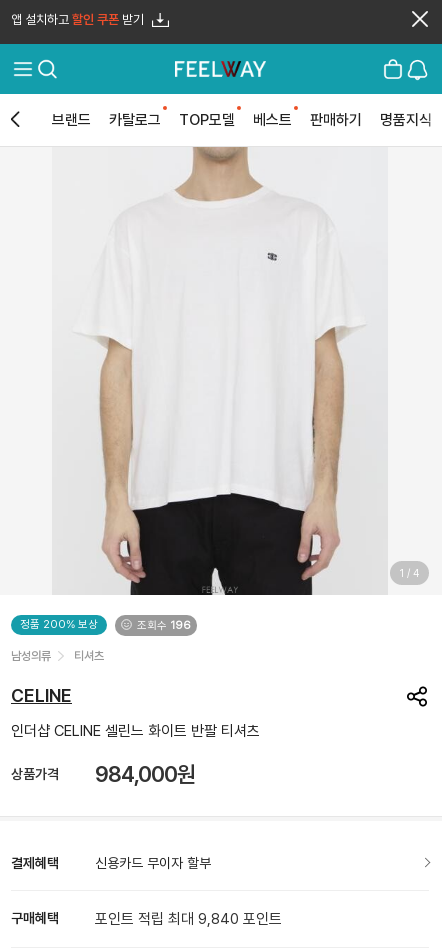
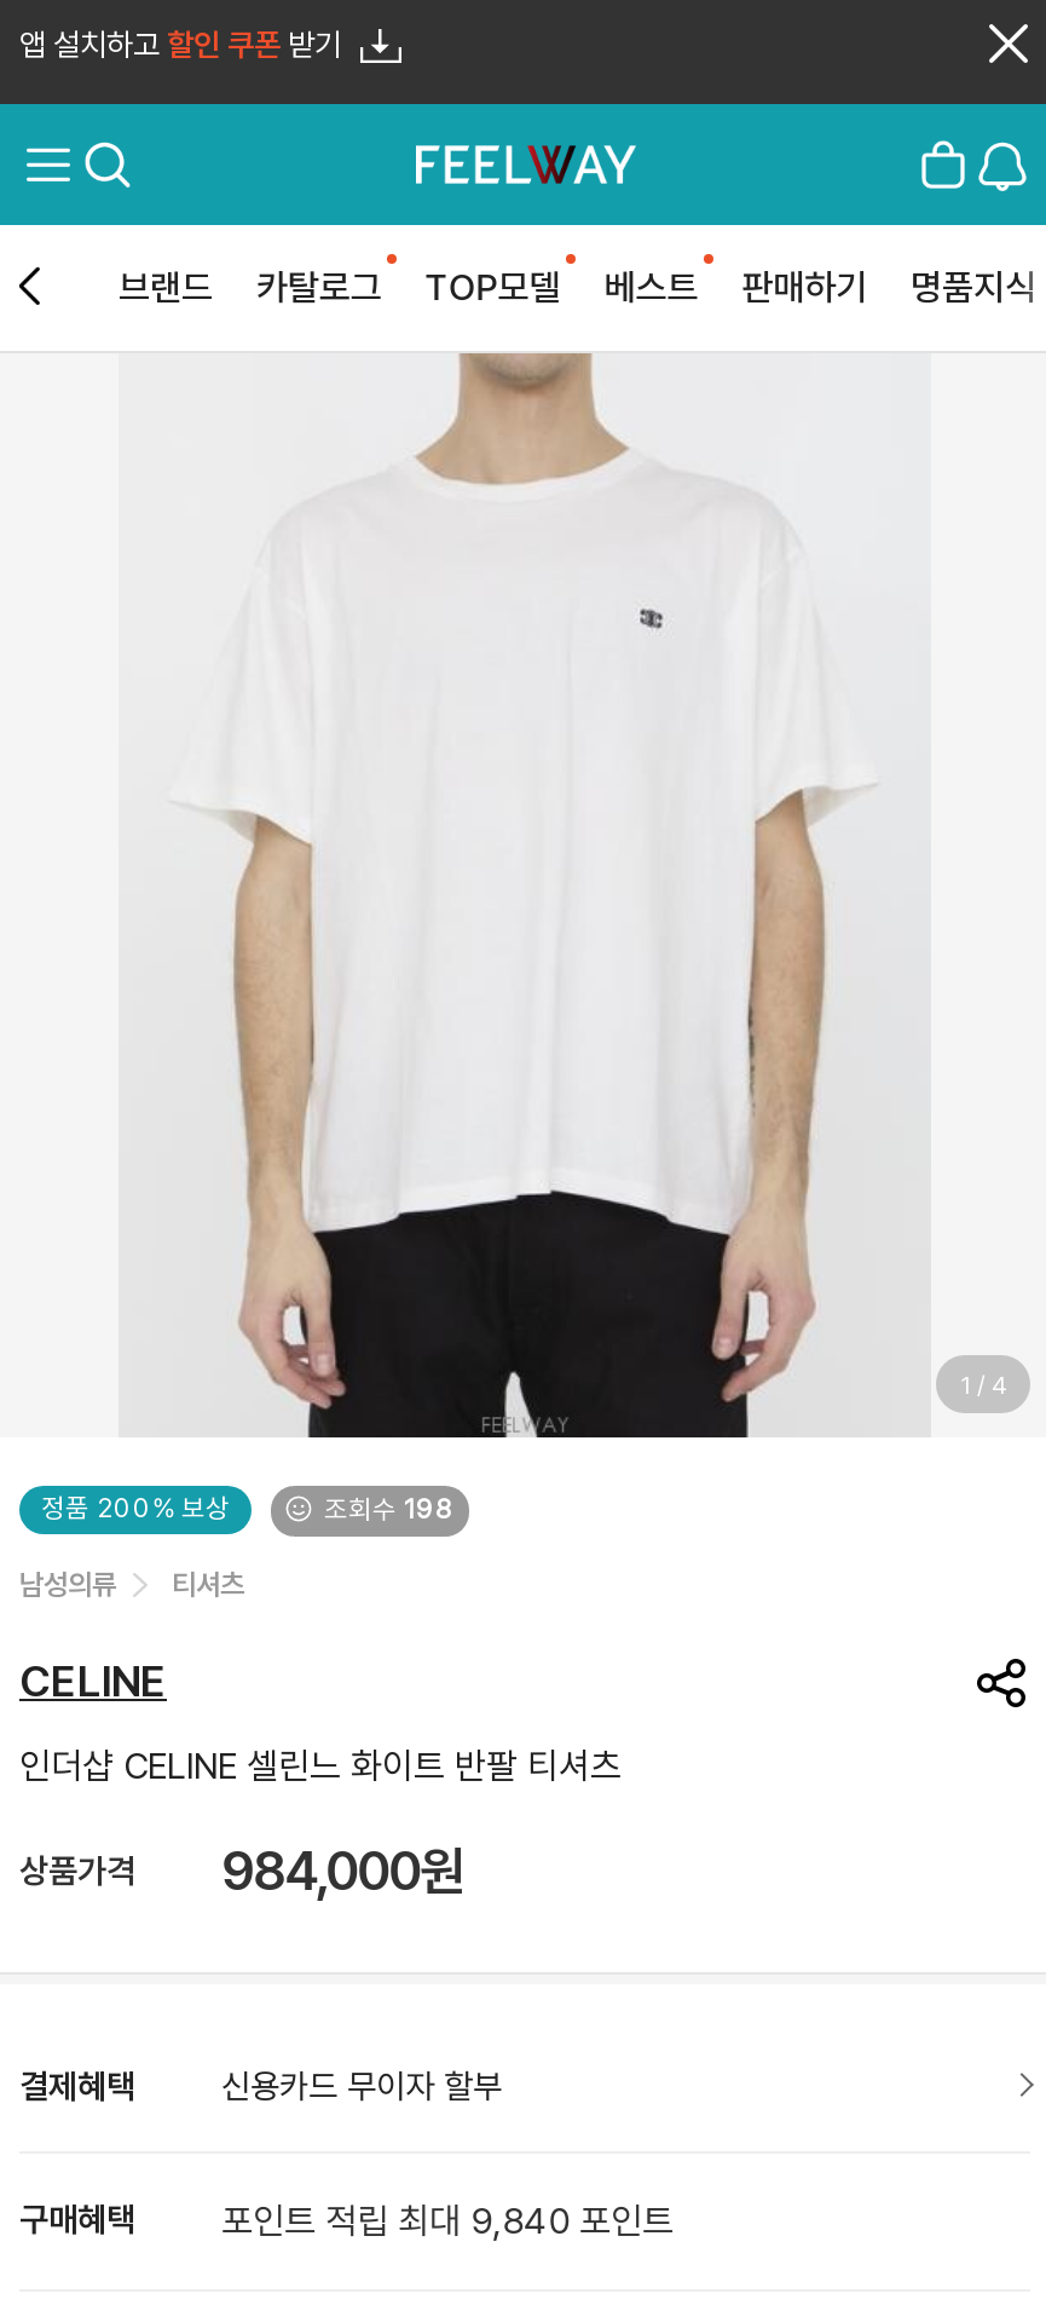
- 조회수 196
+ 조회수 198
